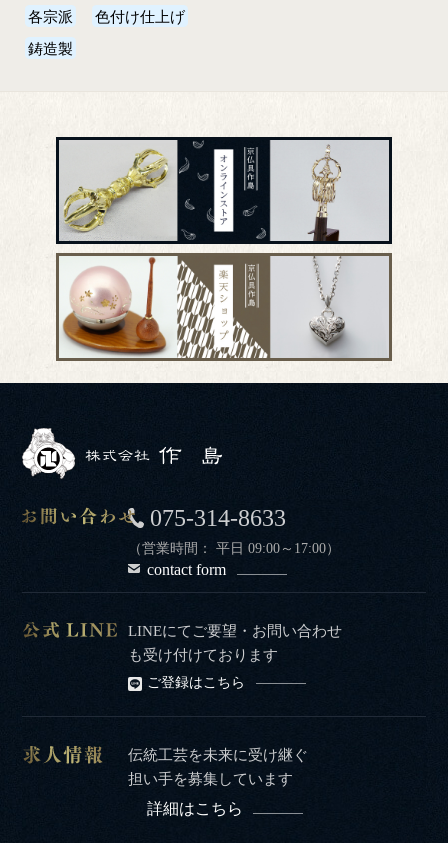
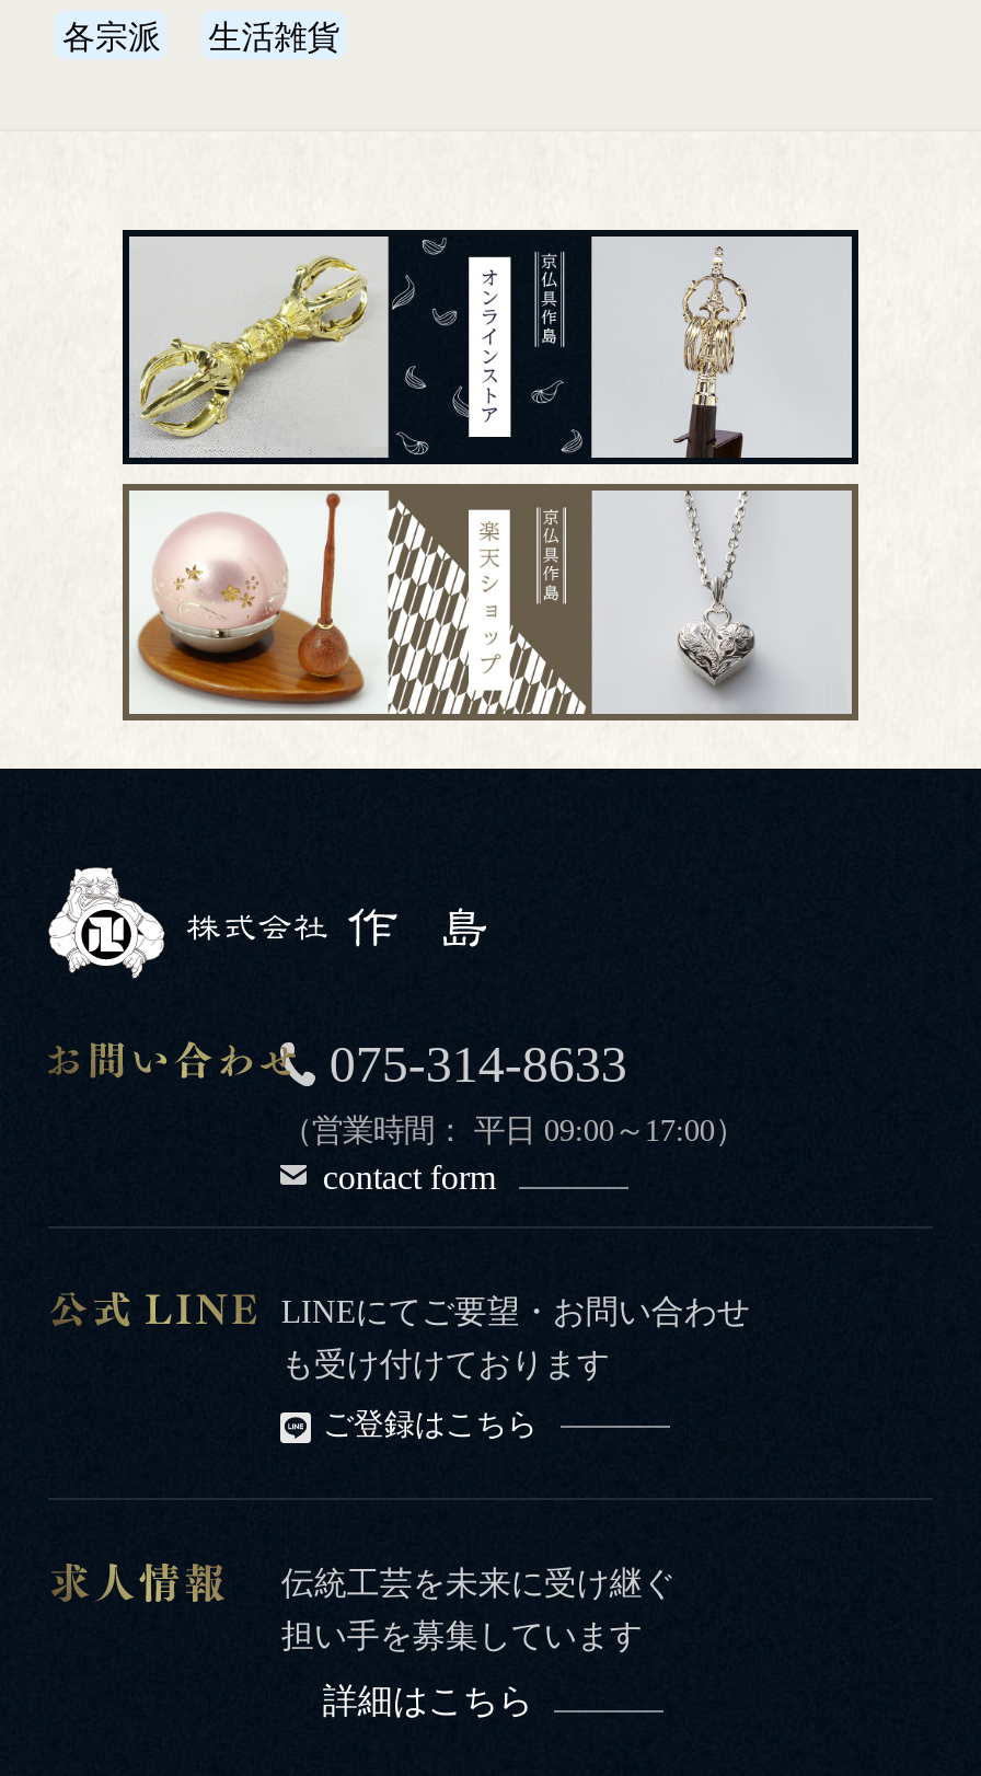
- 色付け仕上げ
- 鋳造製
+ 生活雑貨
